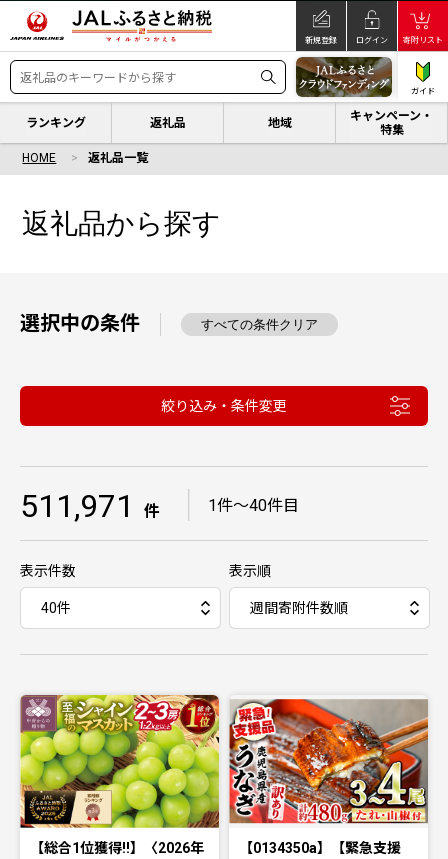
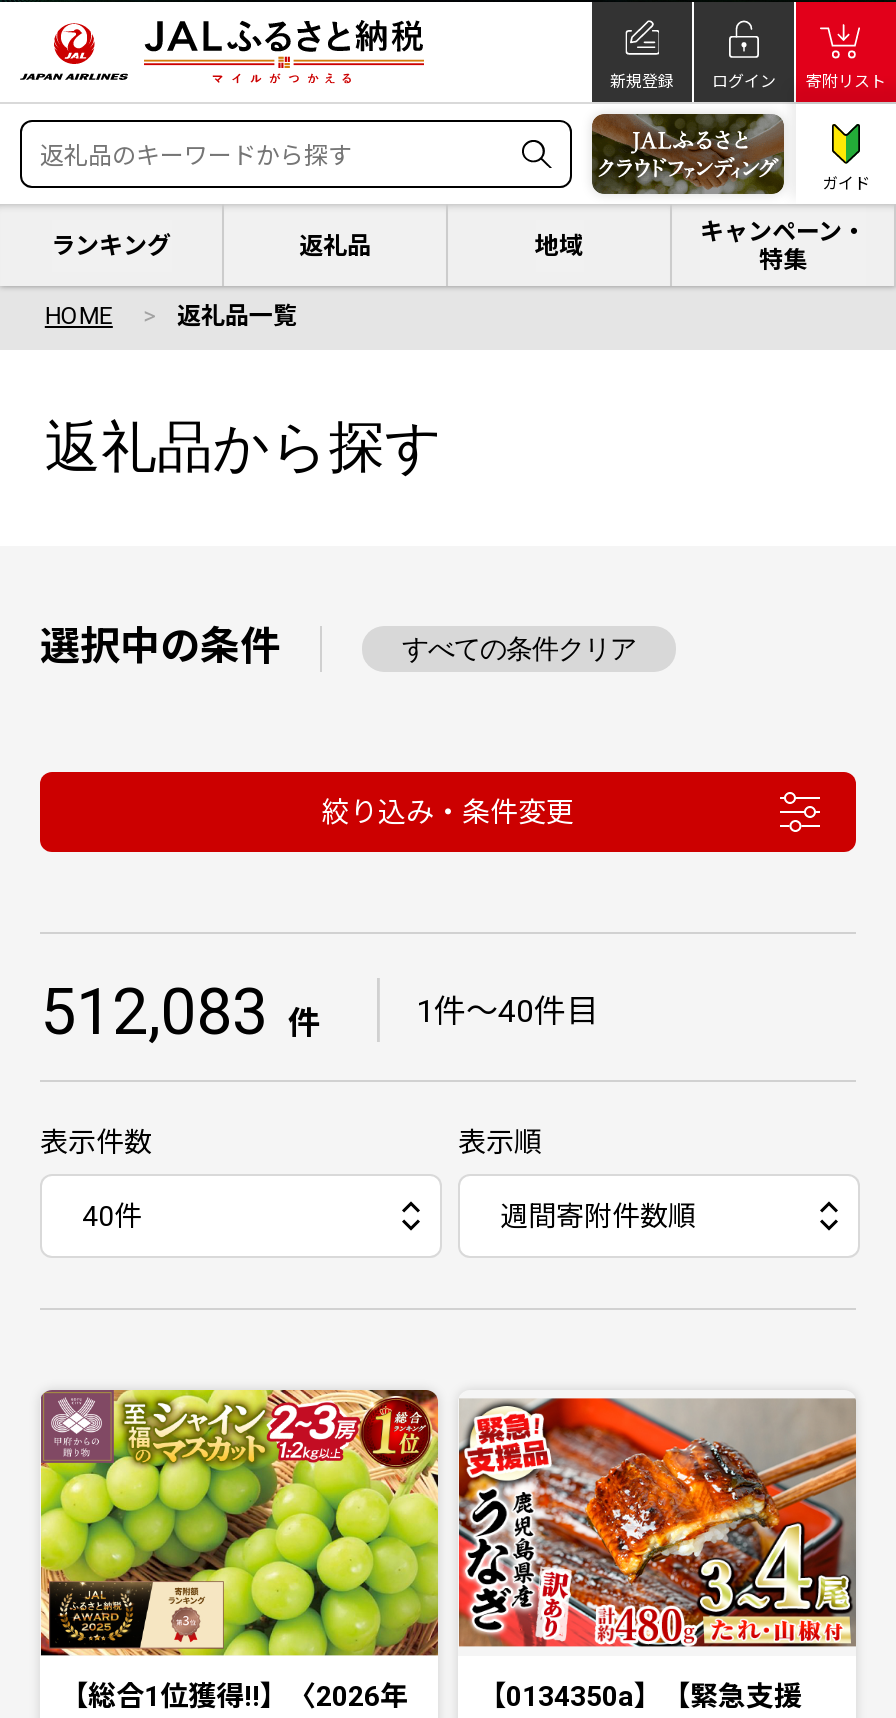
- 511,971 件 ｜ 1件〜40件目
+ 512,083 件 ｜ 1件〜40件目
